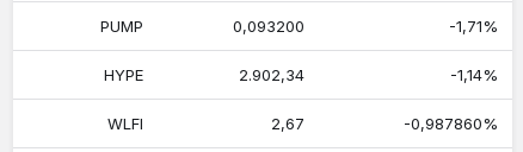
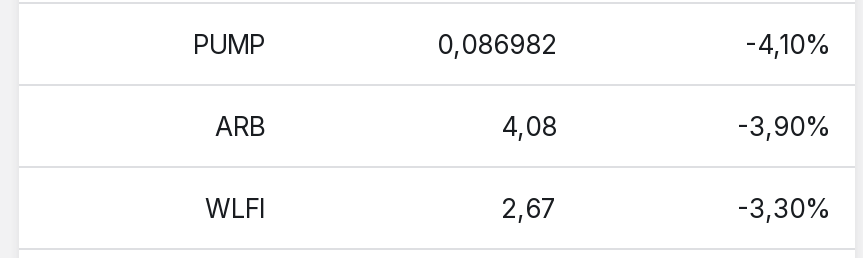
- 0,093200
- -1,71%
+ 0,086982
+ -4,10%

- HYPE
- 2.902,34
- -1,14%
+ ARB
+ 4,08
+ -3,90%

- -0,987860%
+ -3,30%
